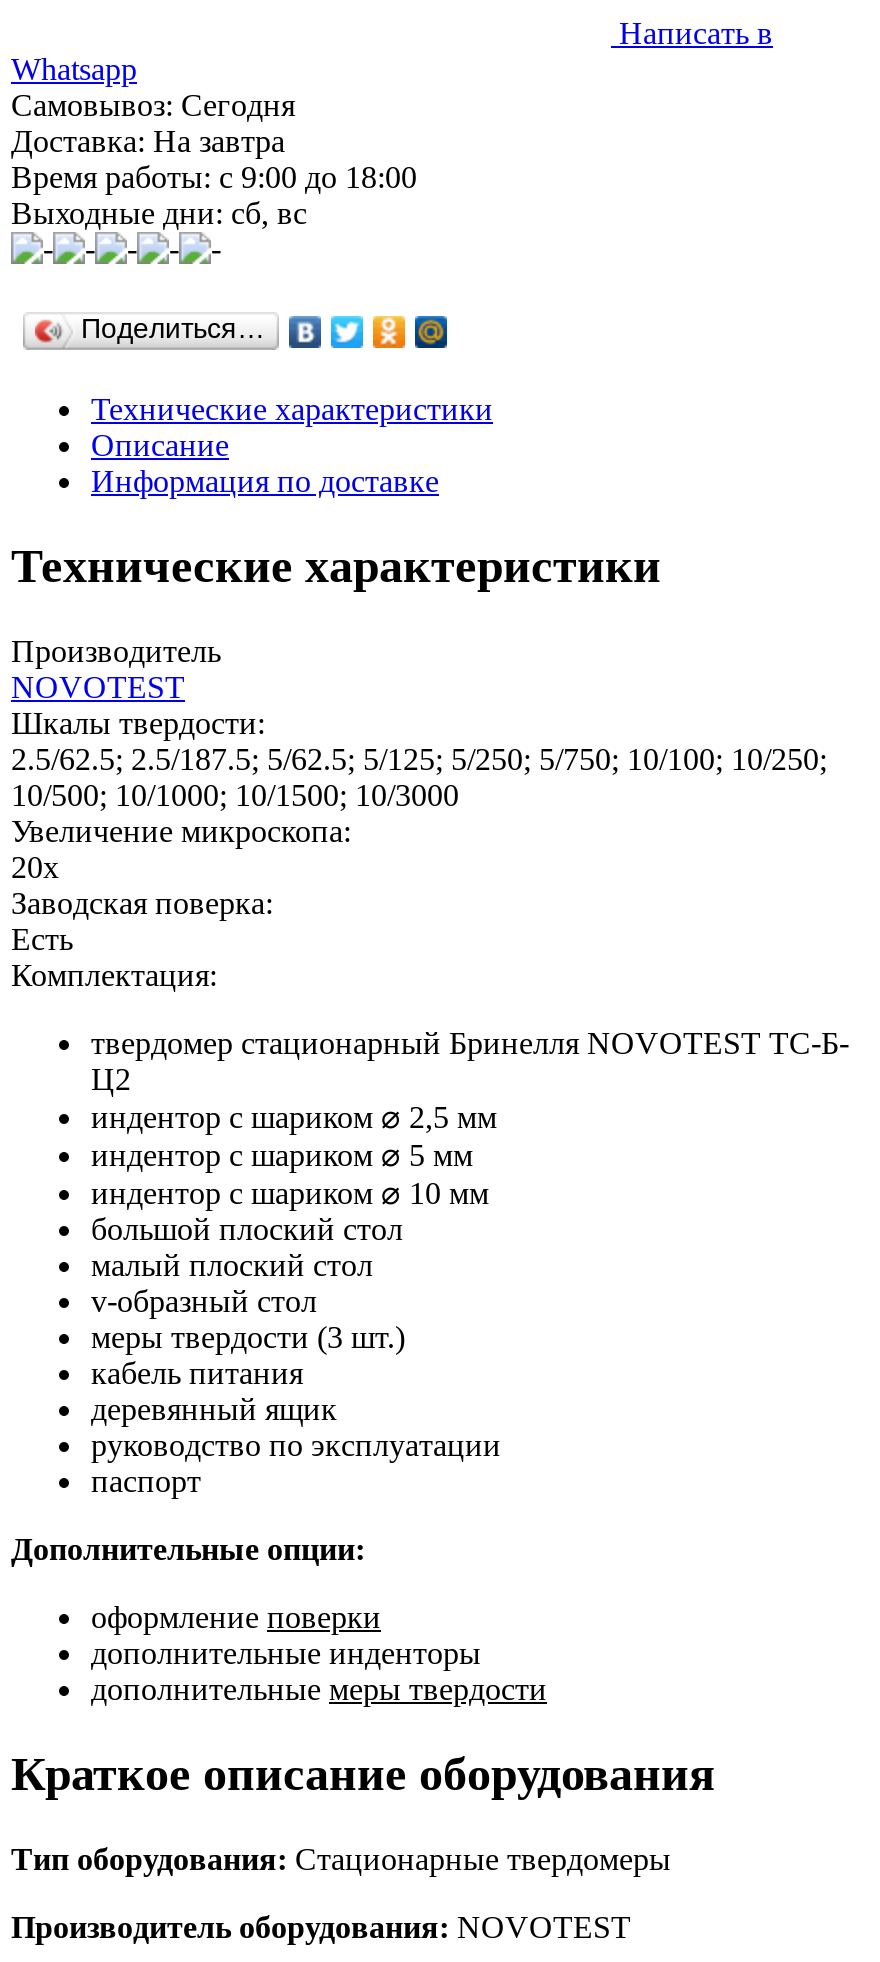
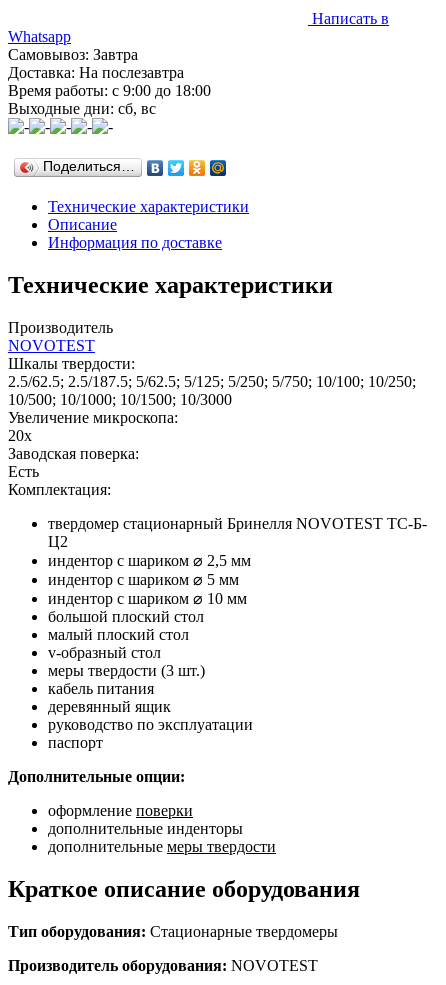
- Самовывоз: Сегодня
+ Самовывоз: Завтра

- Доставка: На завтра
+ Доставка: На послезавтра
